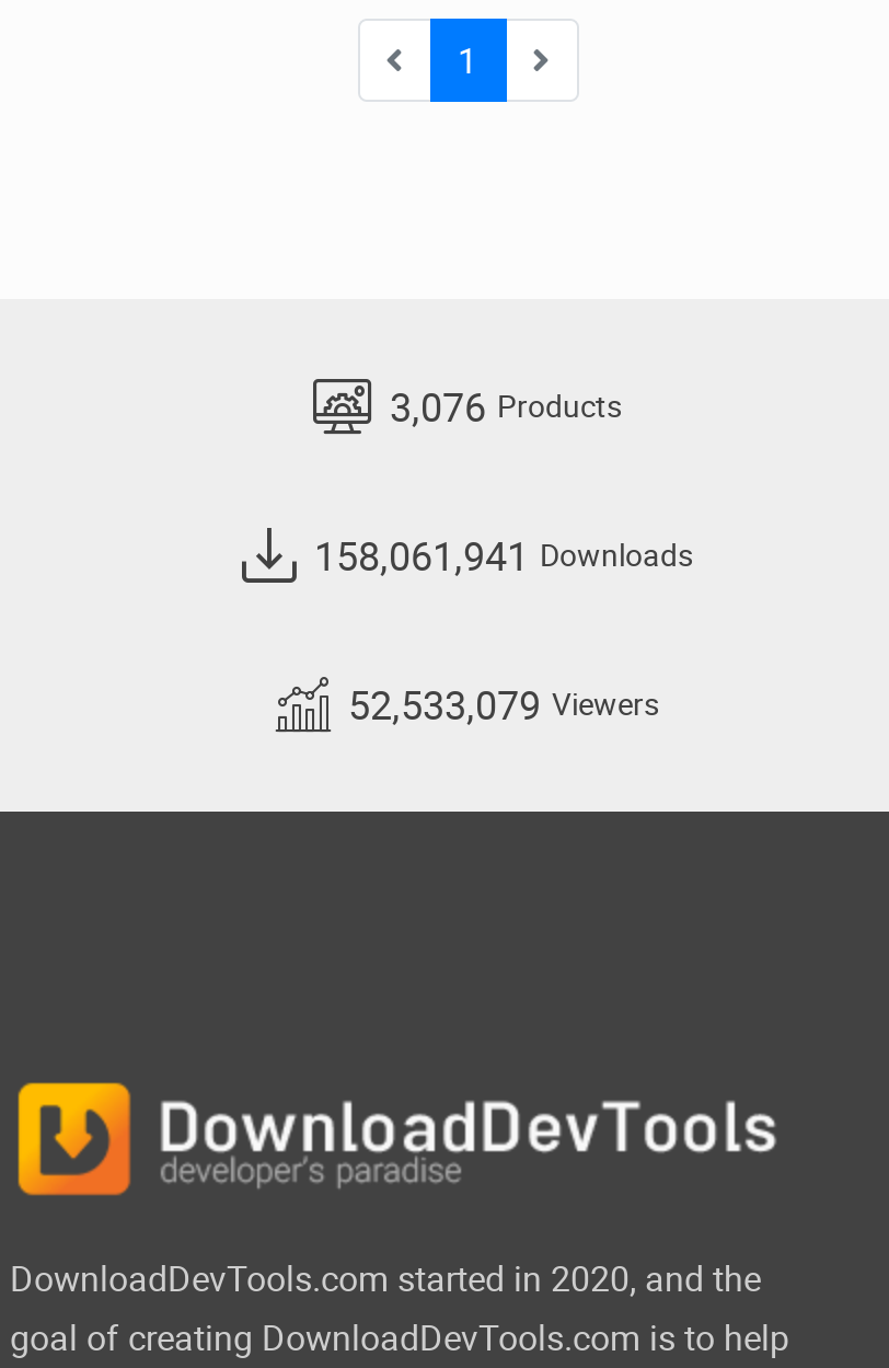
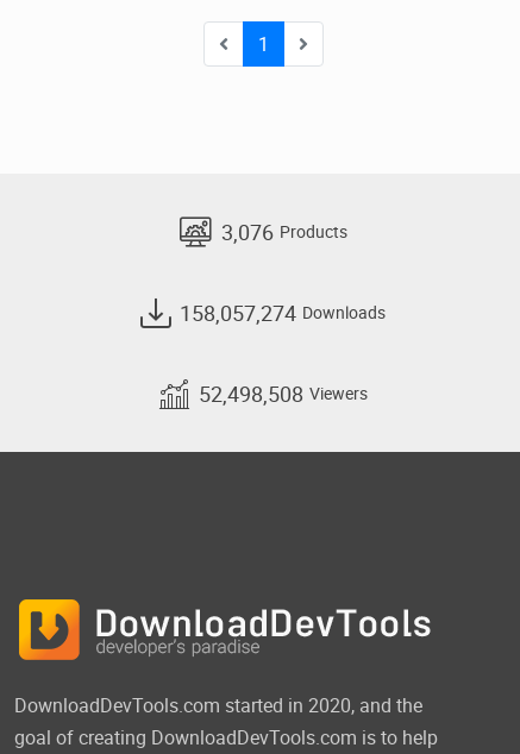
- 158,061,941 Downloads
+ 158,057,274 Downloads

- 52,533,079 Viewers
+ 52,498,508 Viewers
